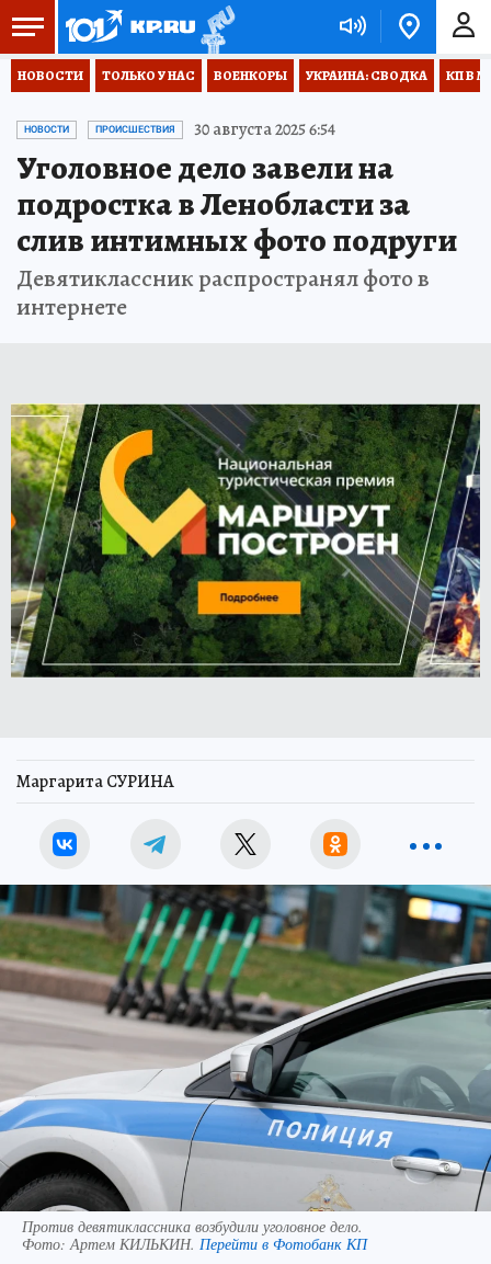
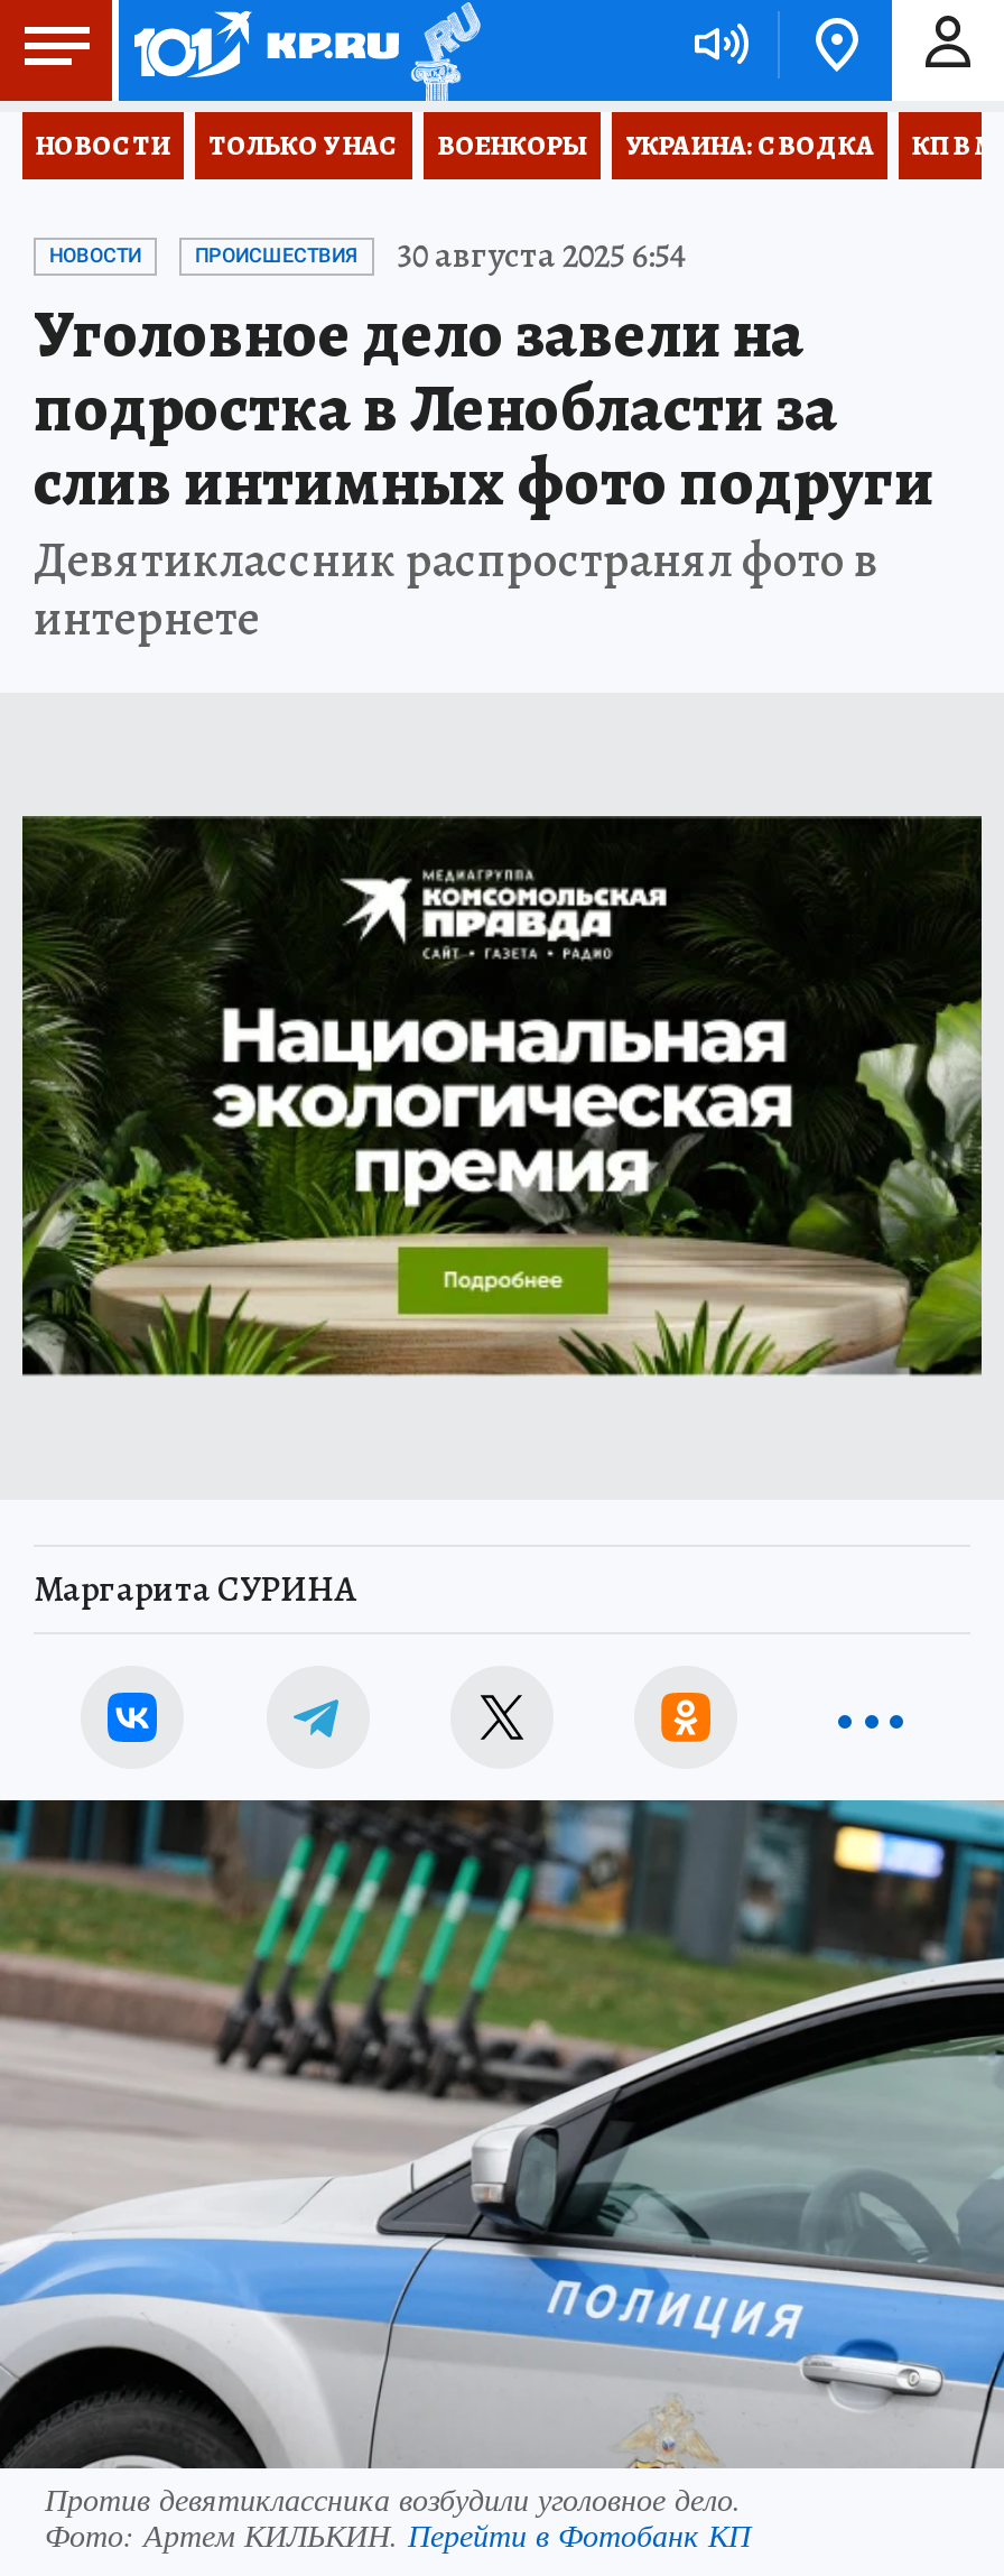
- [image]
+ [image]
